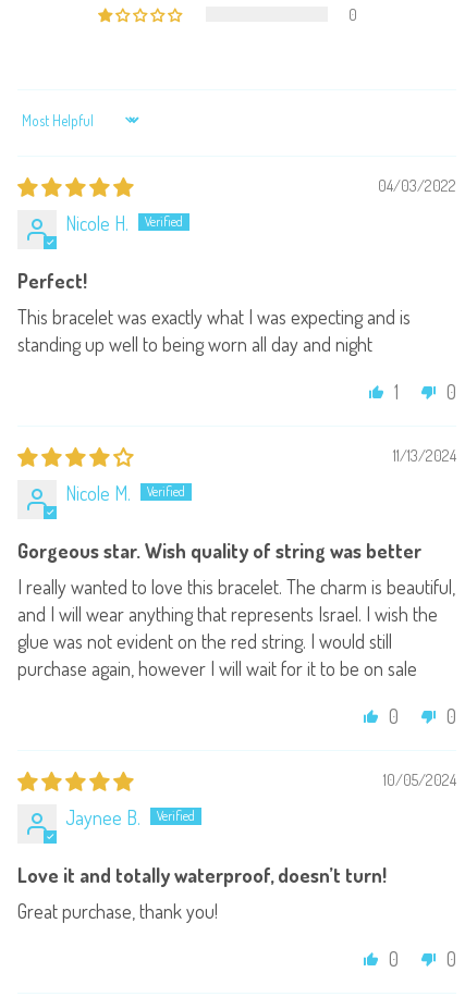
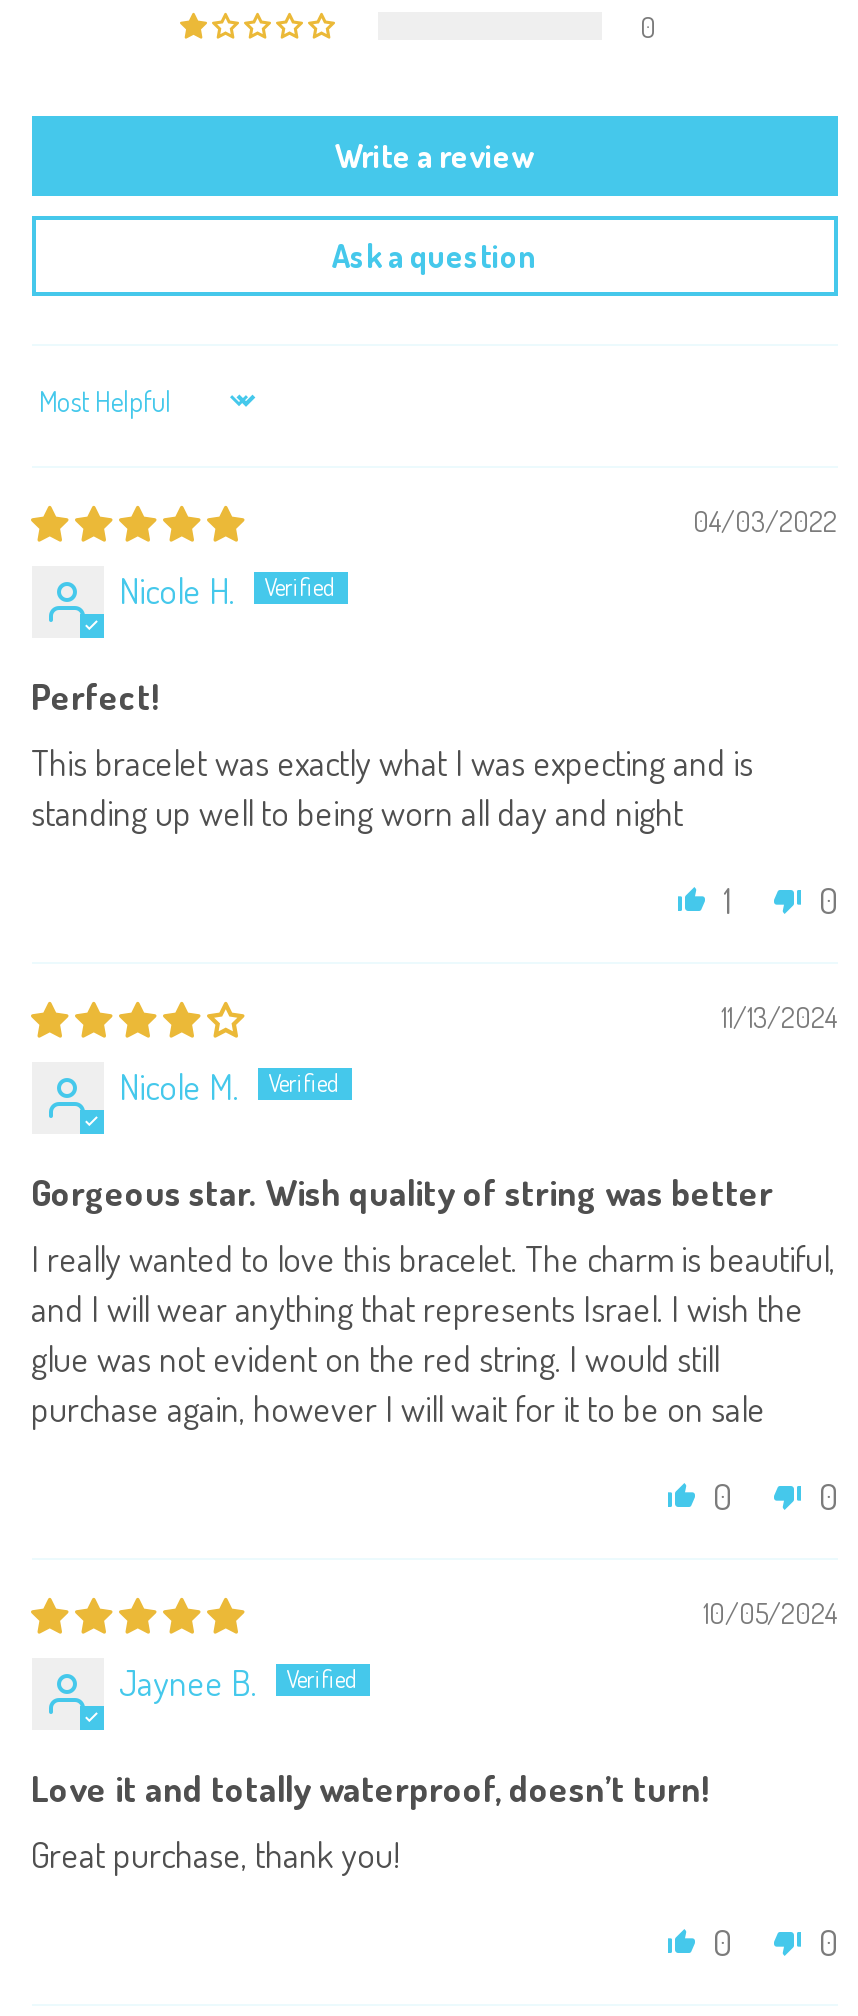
+ Write a review
+ Ask a question
